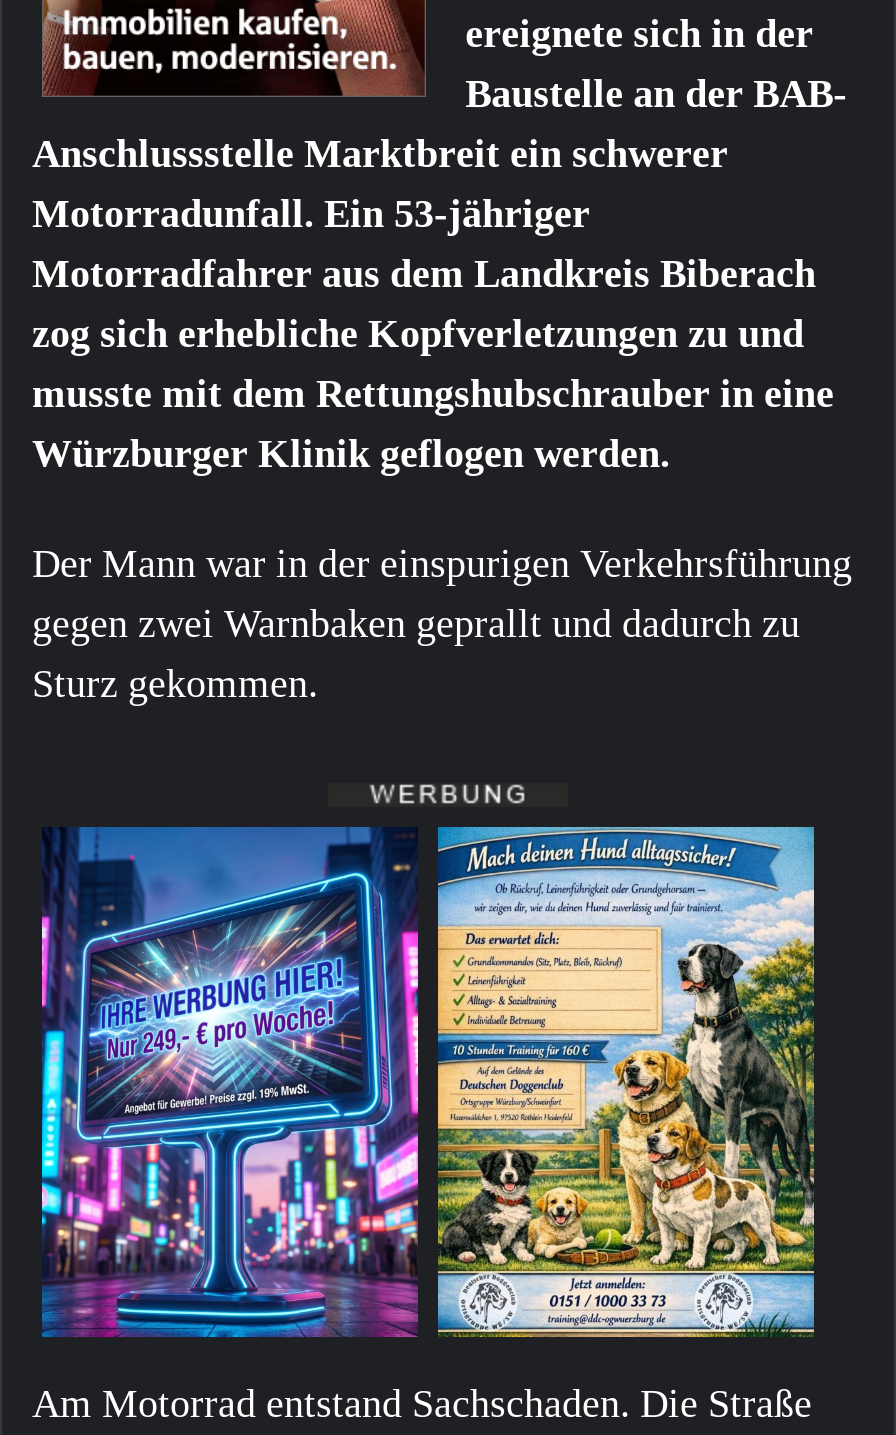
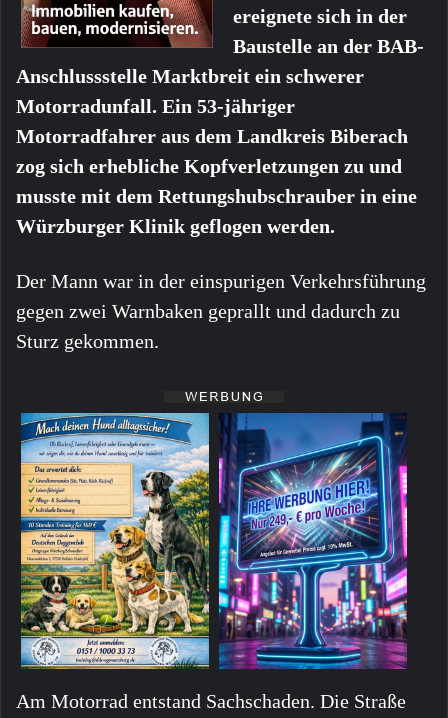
- [image]
+ [image]

- [image]
+ [image]
